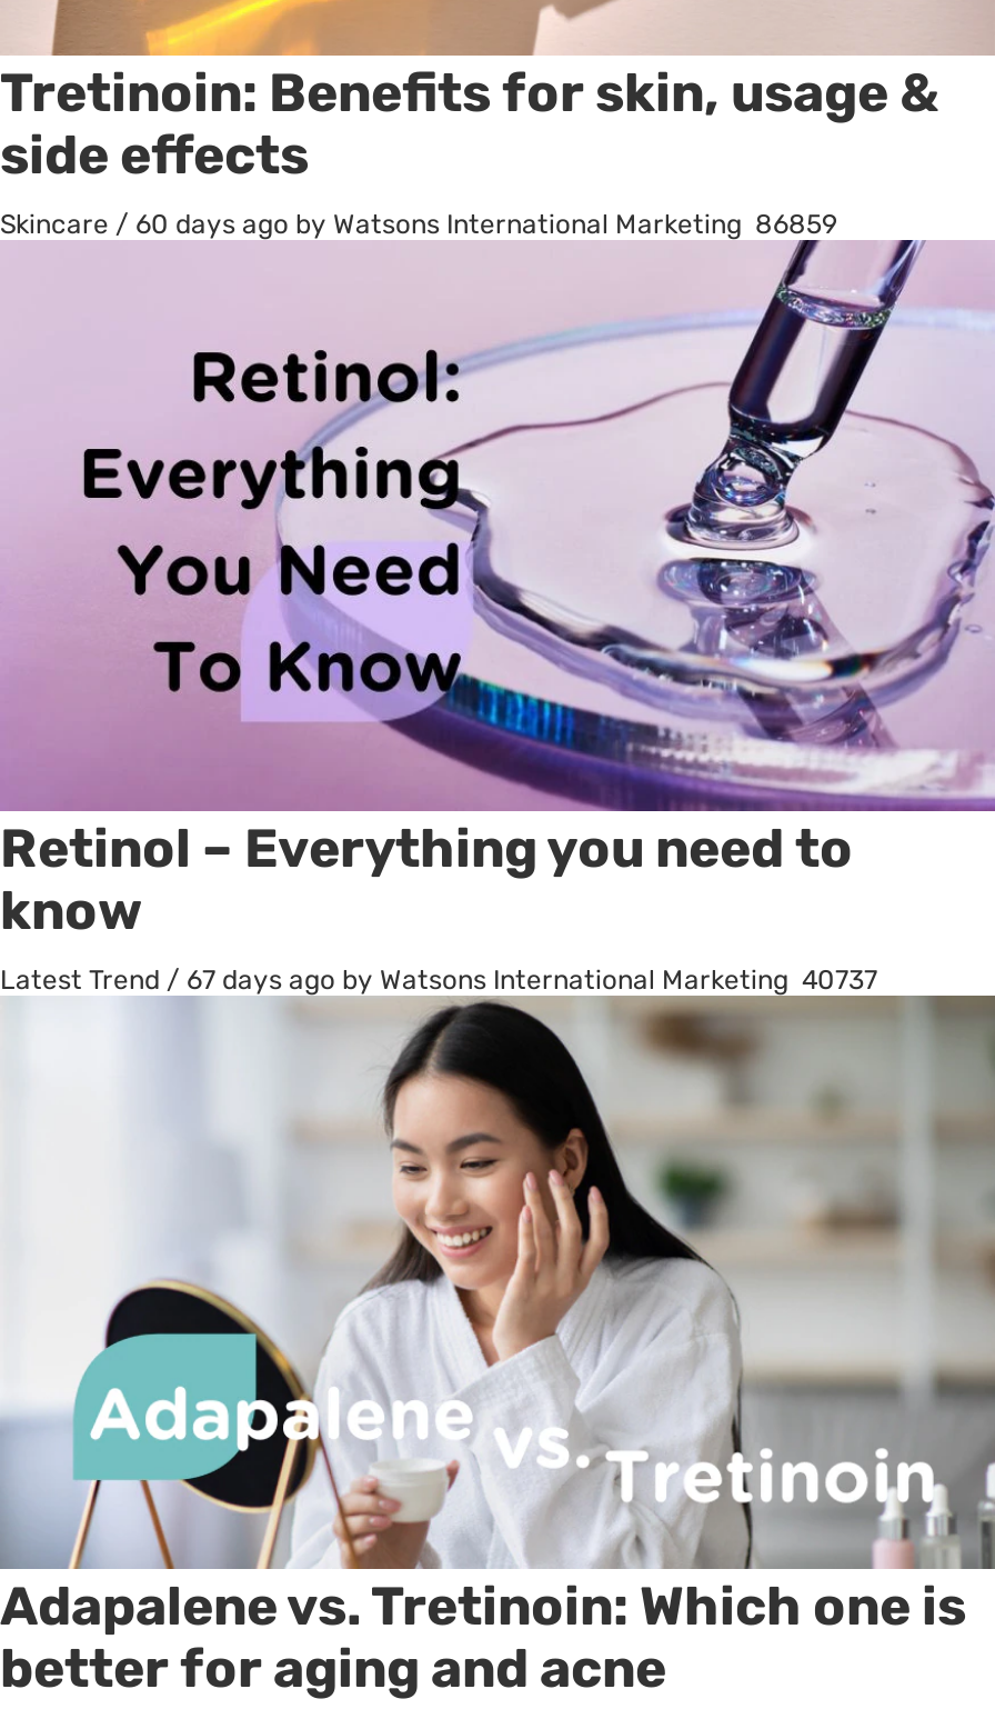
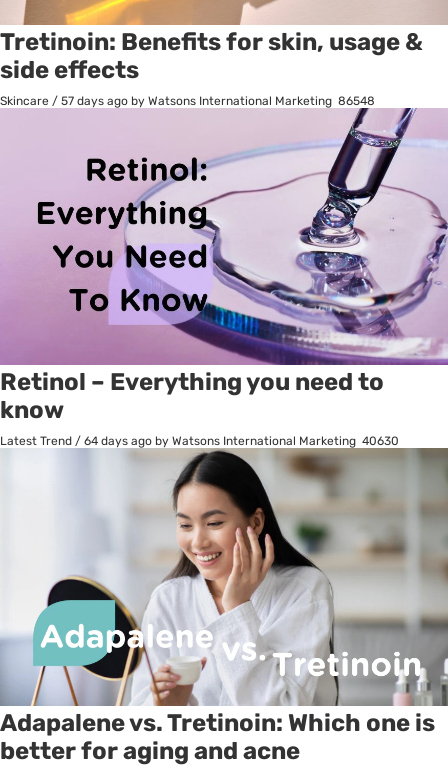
- Skincare / 60 days ago by Watsons International Marketing 86859
+ Skincare / 57 days ago by Watsons International Marketing 86548

- Latest Trend / 67 days ago by Watsons International Marketing 40737
+ Latest Trend / 64 days ago by Watsons International Marketing 40630
